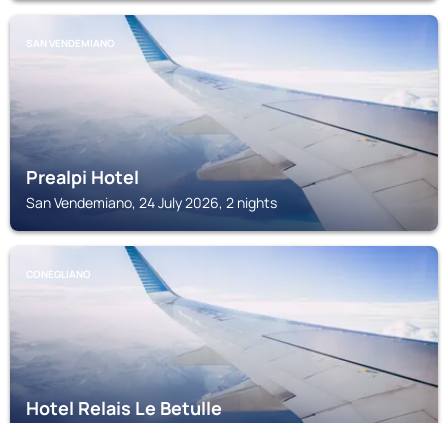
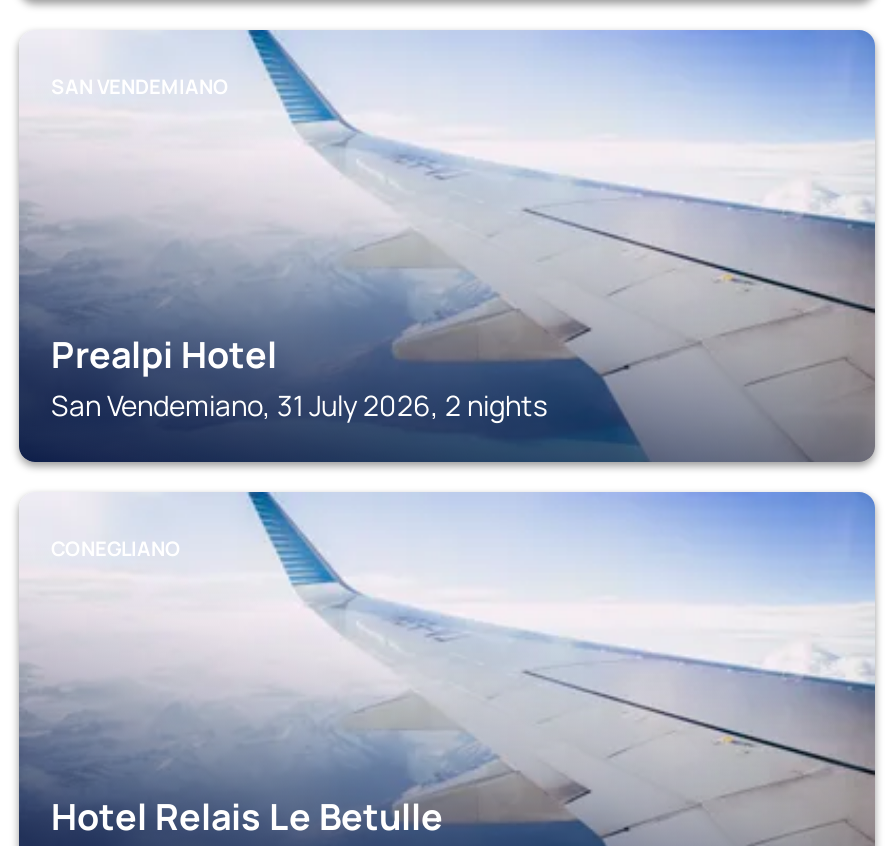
- San Vendemiano, 24 July 2026, 2 nights
+ San Vendemiano, 31 July 2026, 2 nights
